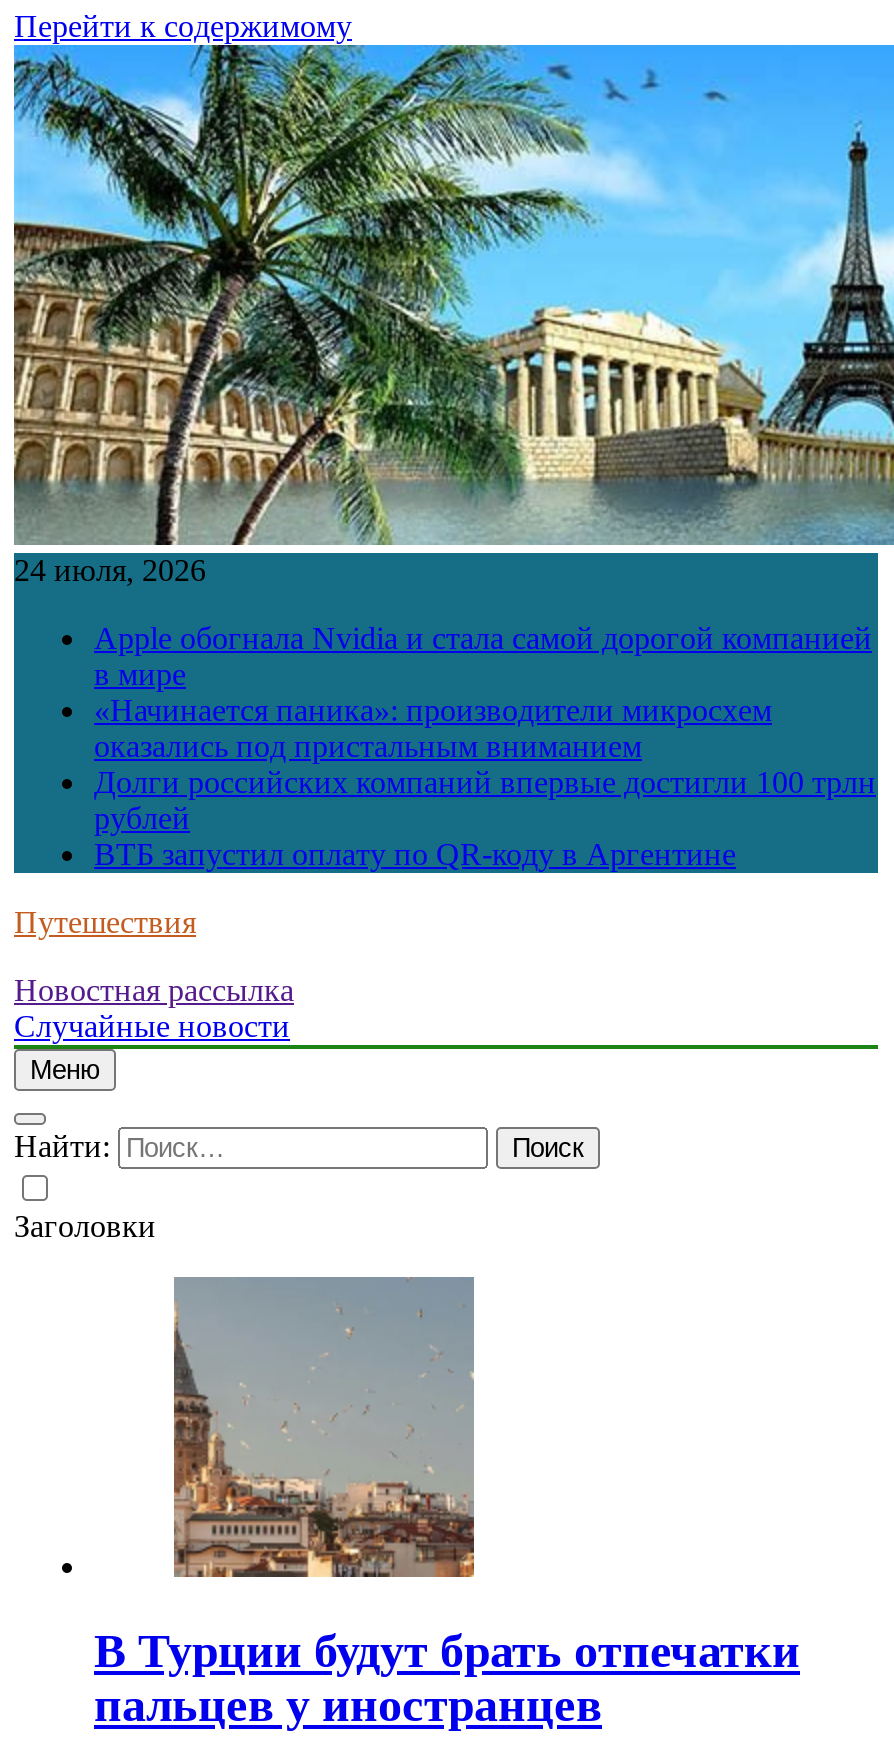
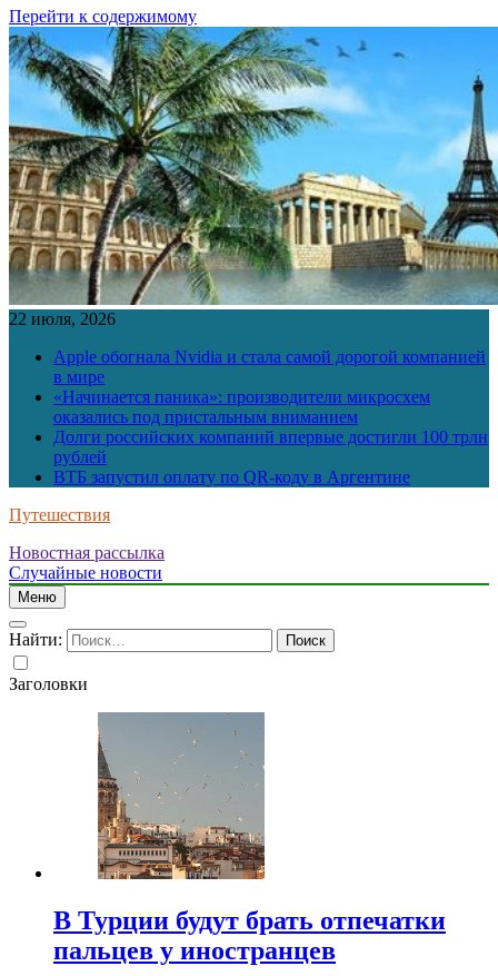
- 24 июля, 2026
+ 22 июля, 2026
